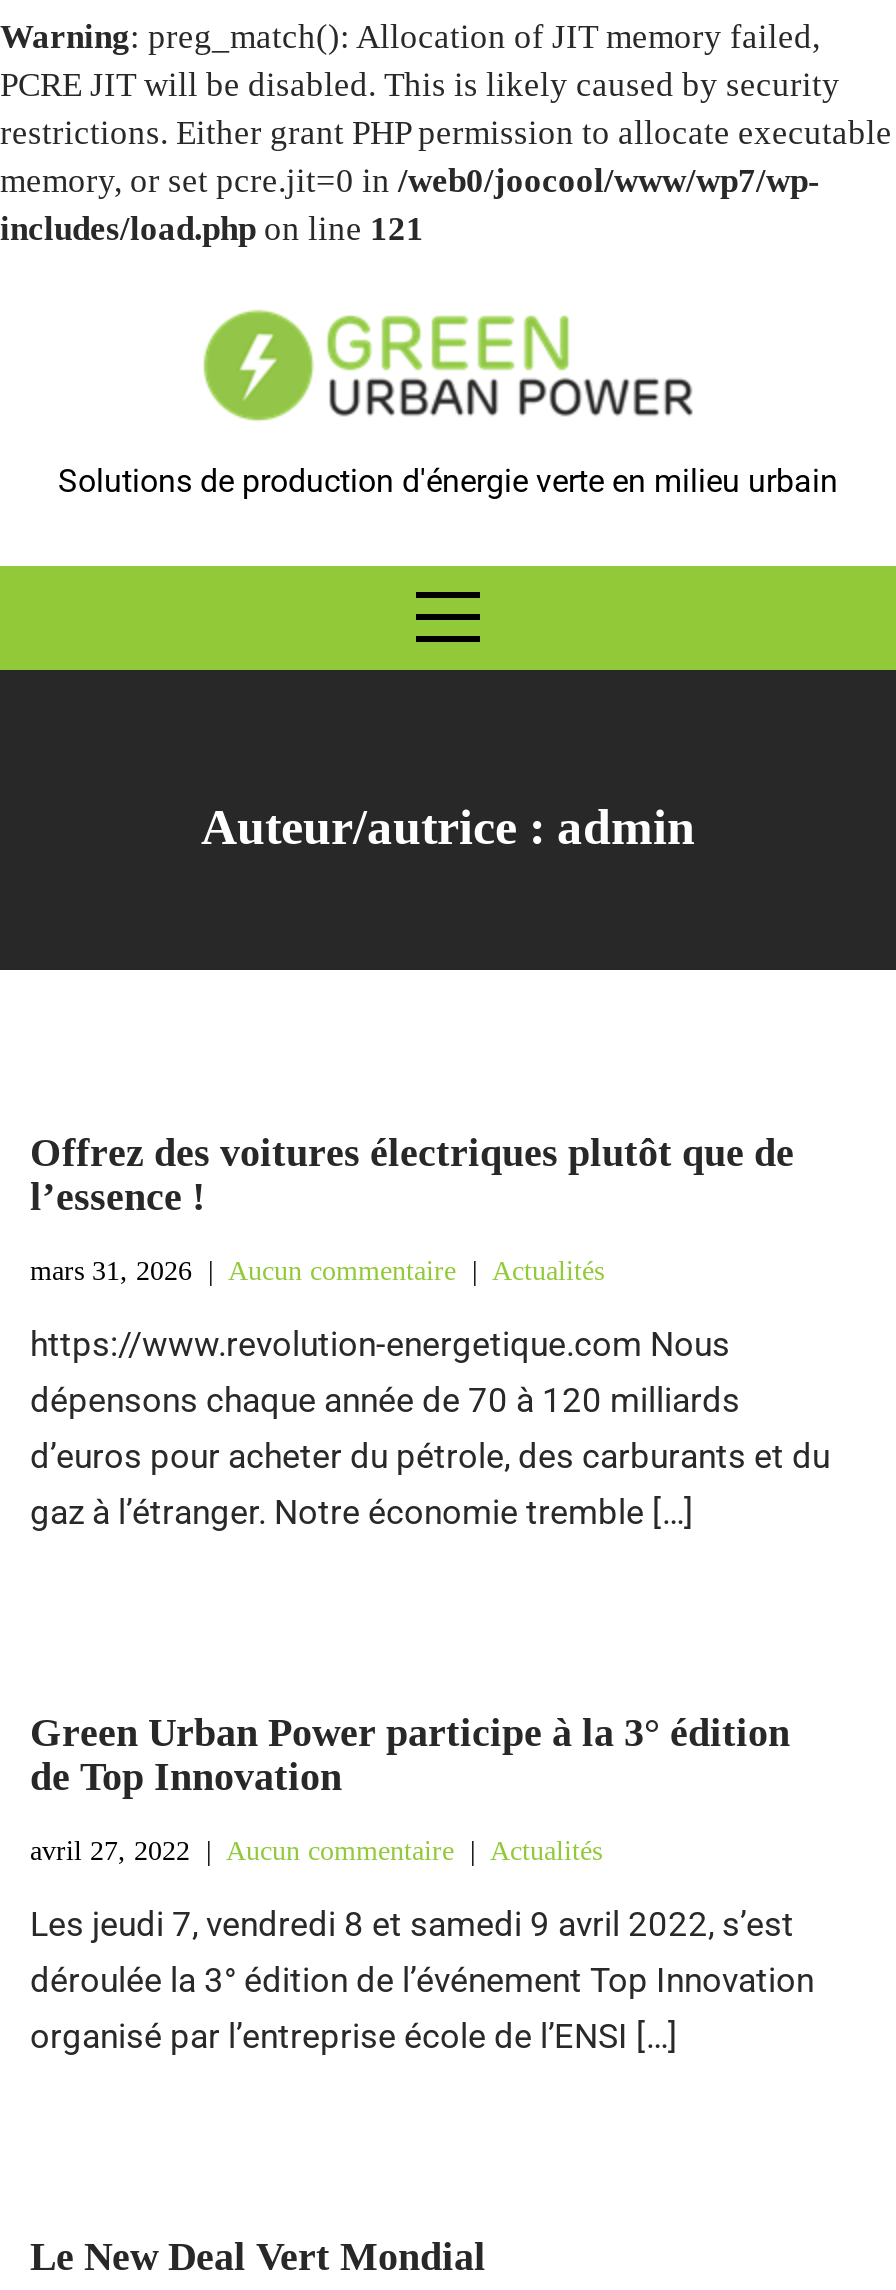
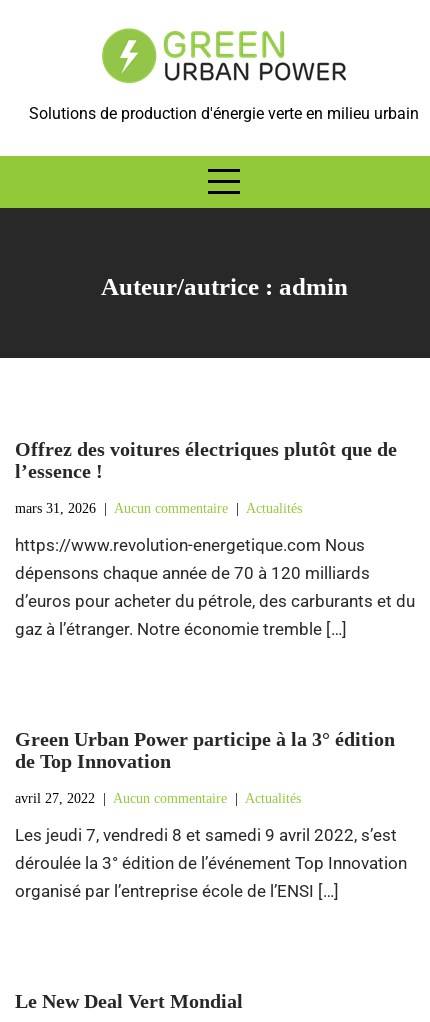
- Warning: preg_match(): Allocation of JIT memory failed,
- PCRE JIT will be disabled. This is likely caused by security
- restrictions. Either grant PHP permission to allocate executable
- memory, or set pcre.jit=0 in /web0/joocool/www/wp7/wp-
- includes/load.php on line 121
